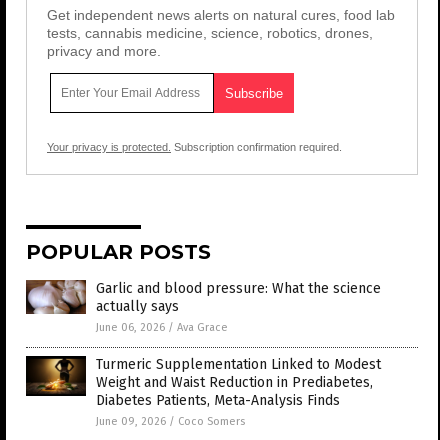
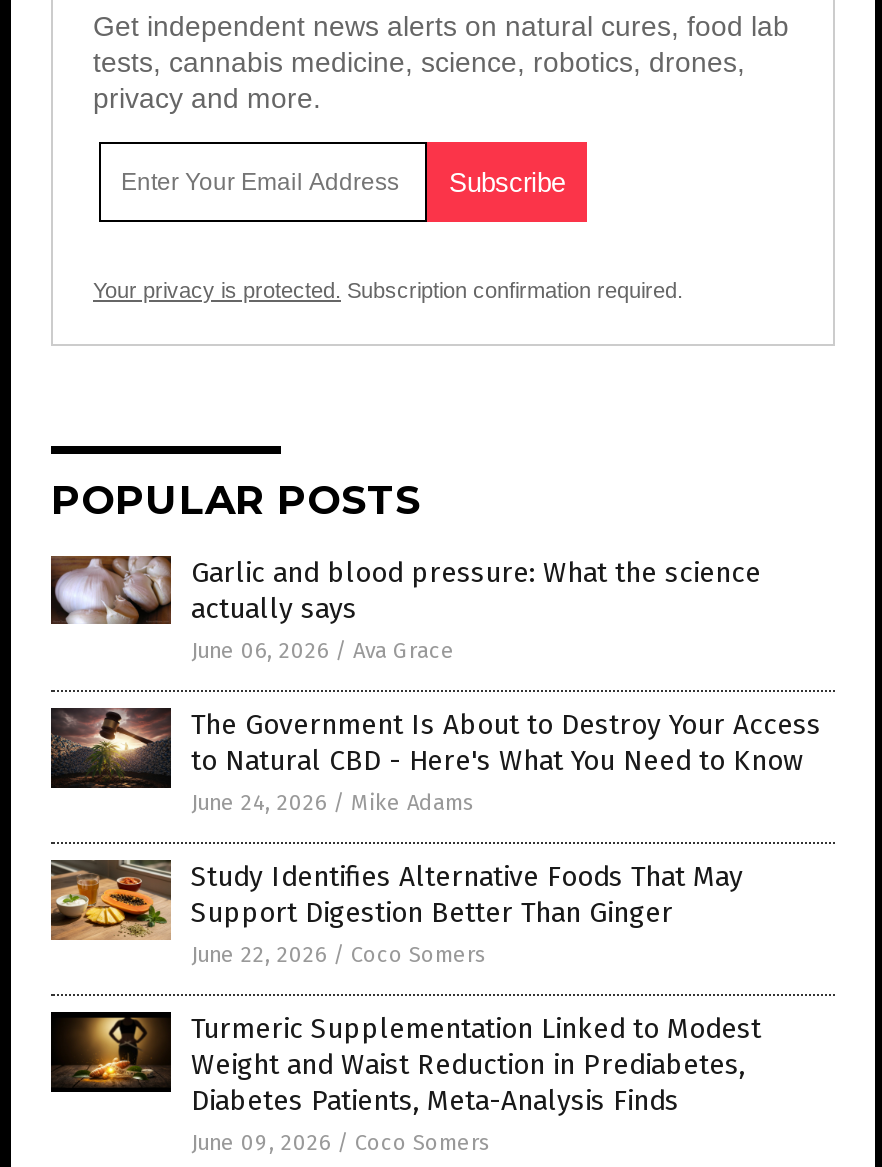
+ [image]

+ [image]
+ The Government Is About to Destroy Your Access
+ to Natural CBD - Here's What You Need to Know
+ June 24, 2026 / Mike Adams
+ Study Identifies Alternative Foods That May
+ Support Digestion Better Than Ginger
+ June 22, 2026 / Coco Somers
